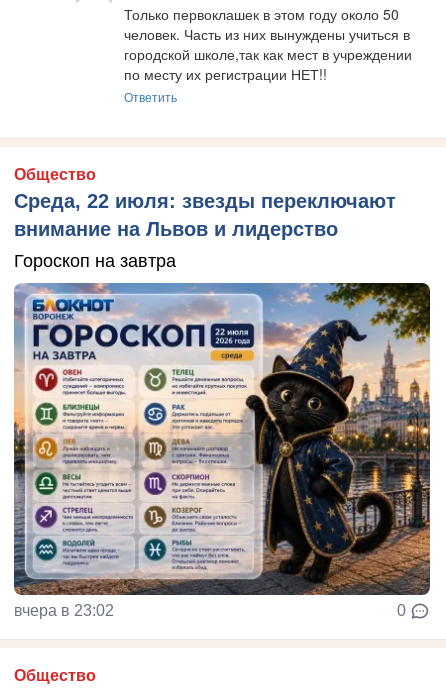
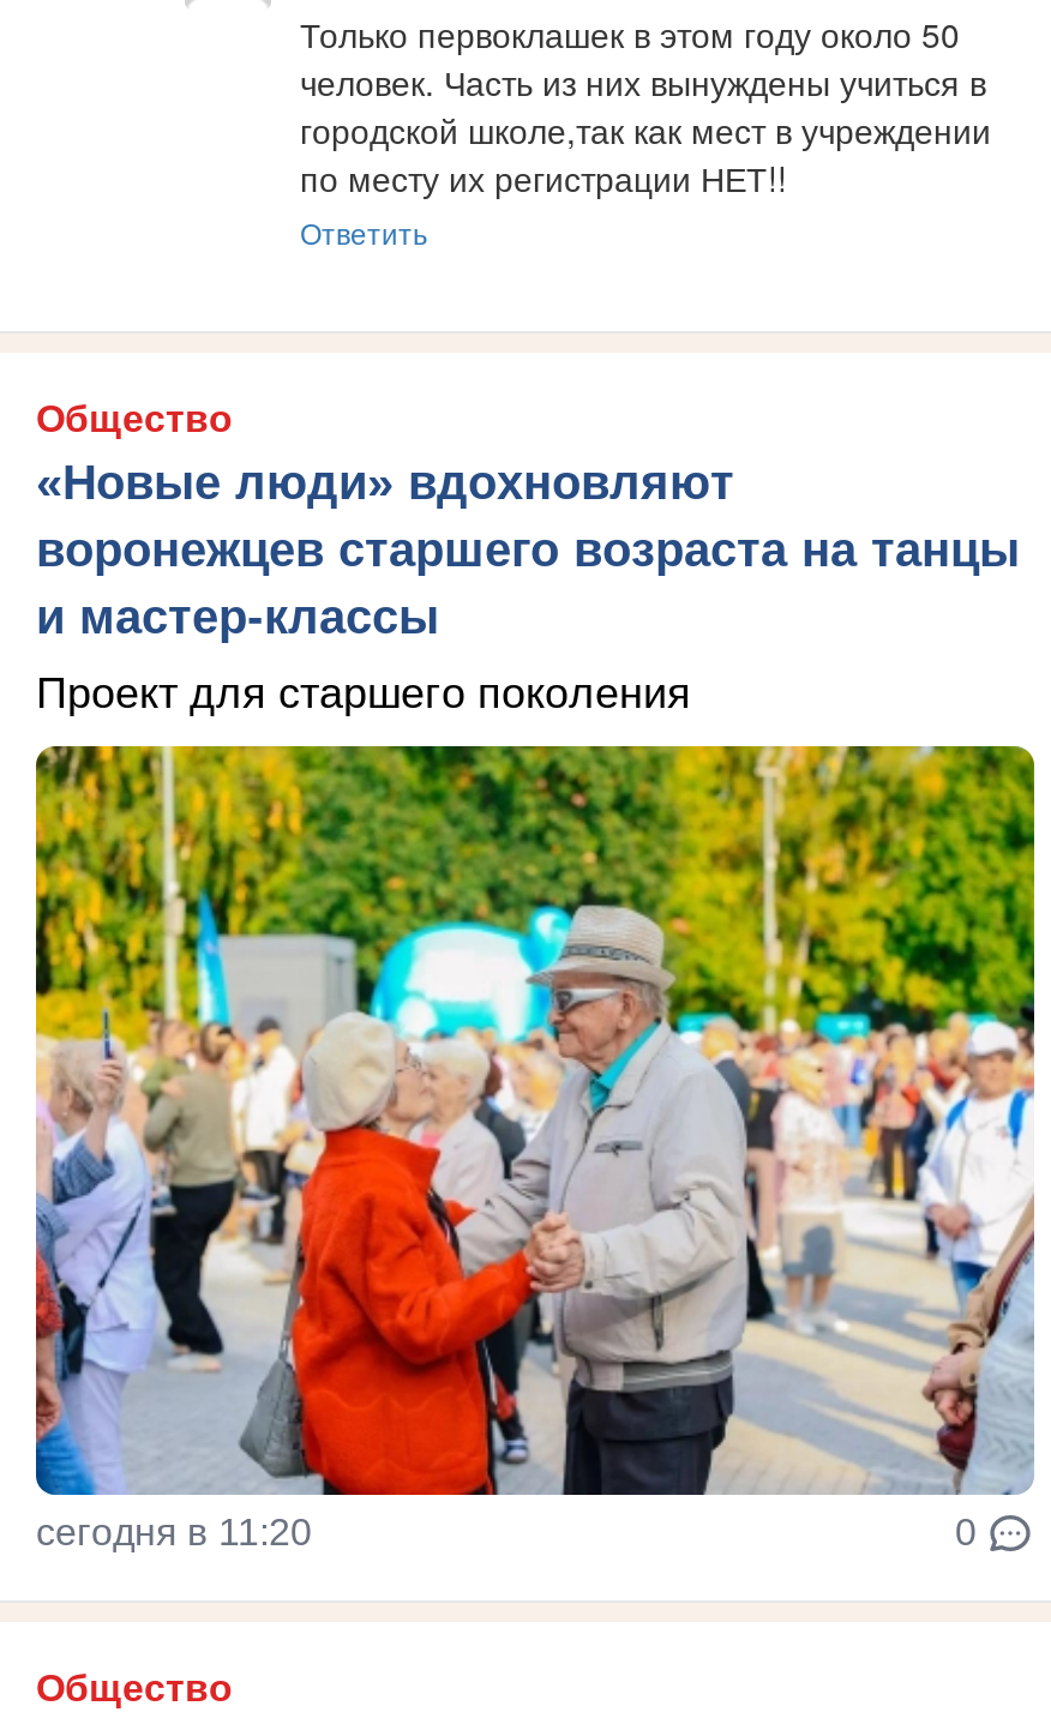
- Среда, 22 июля: звезды переключают
- внимание на Львов и лидерство
+ «Новые люди» вдохновляют
+ воронежцев старшего возраста на танцы
+ и мастер-классы

- Гороскоп на завтра
+ Проект для старшего поколения

- [image]
- вчера в 23:02
+ [image]
+ сегодня в 11:20
